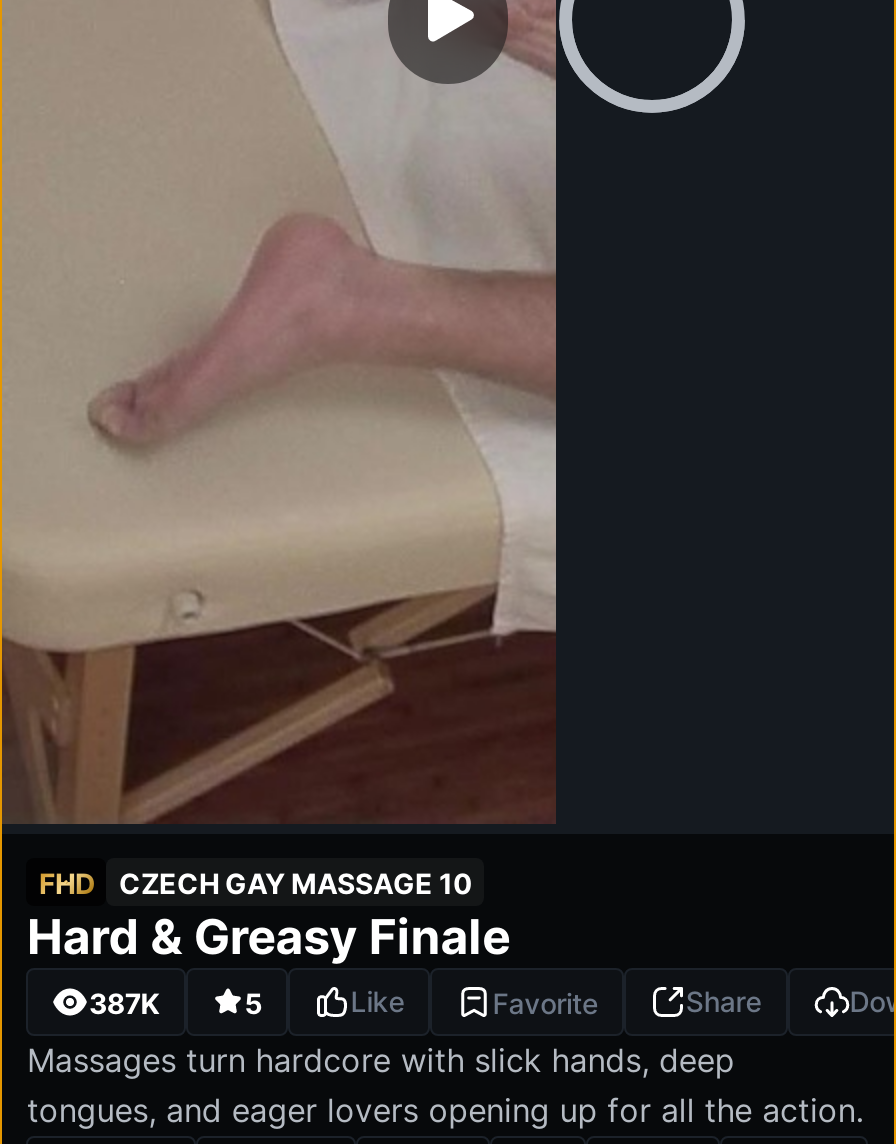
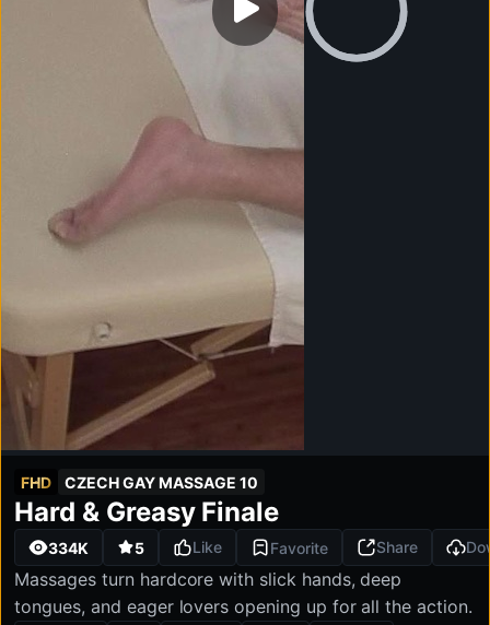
- 387K
+ 334K
